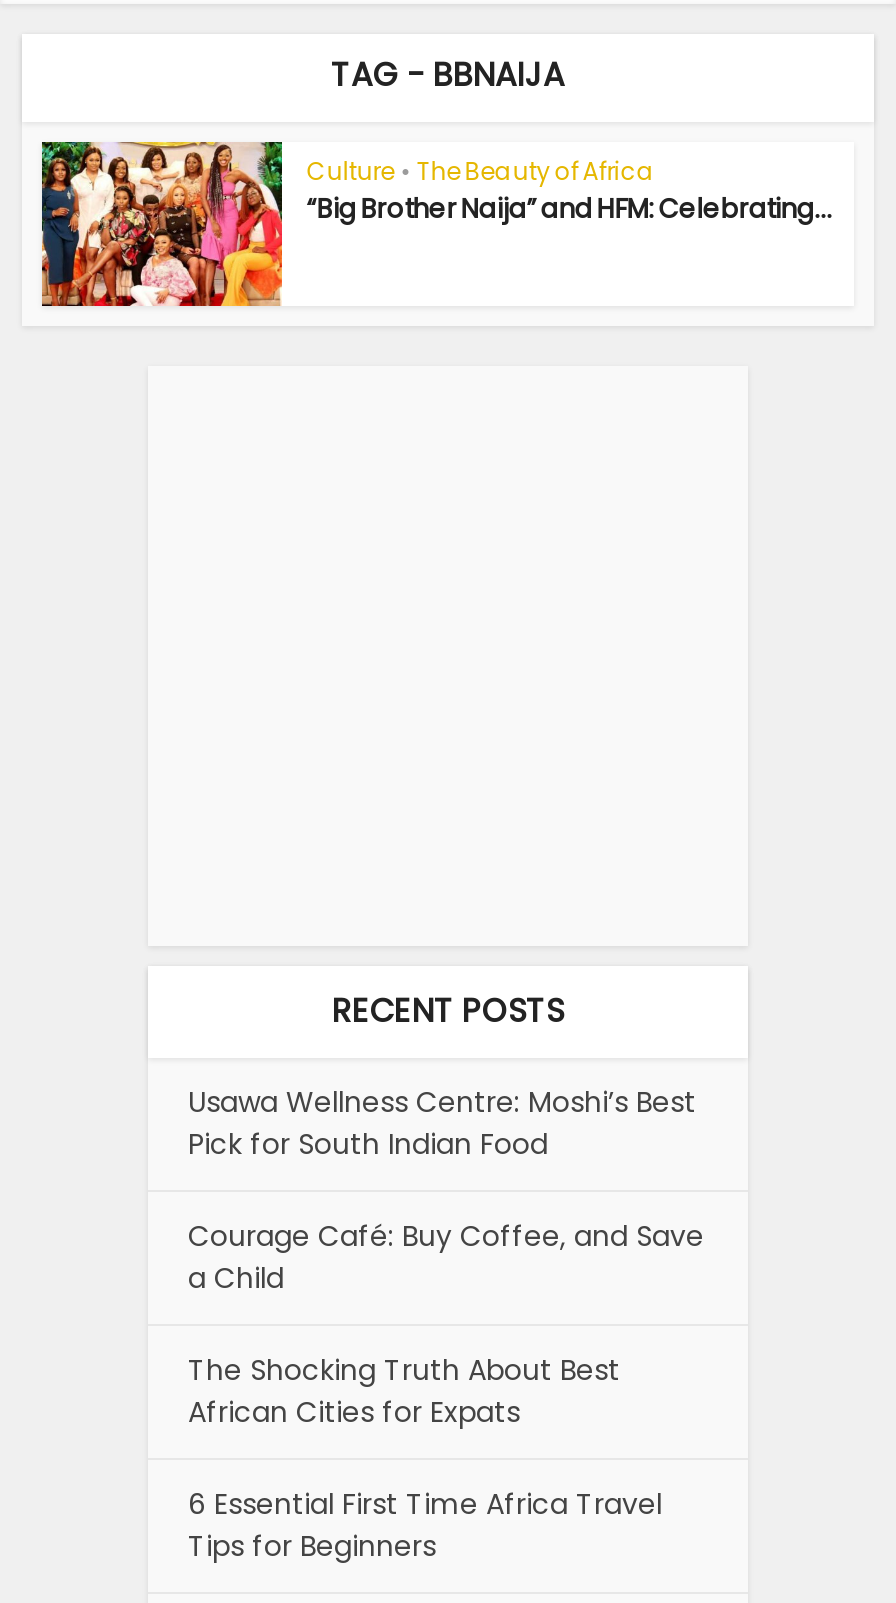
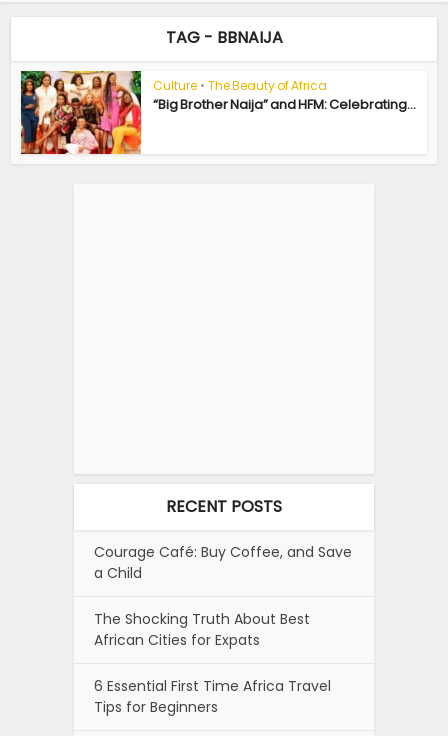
- Usawa Wellness Centre: Moshi’s Best
- Pick for South Indian Food
